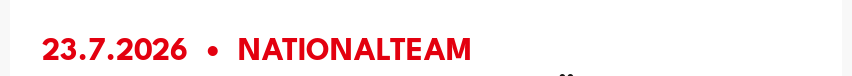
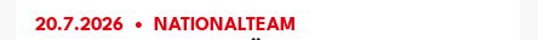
- 23.7.2026 NATIONALTEAM
+ 20.7.2026 NATIONALTEAM
